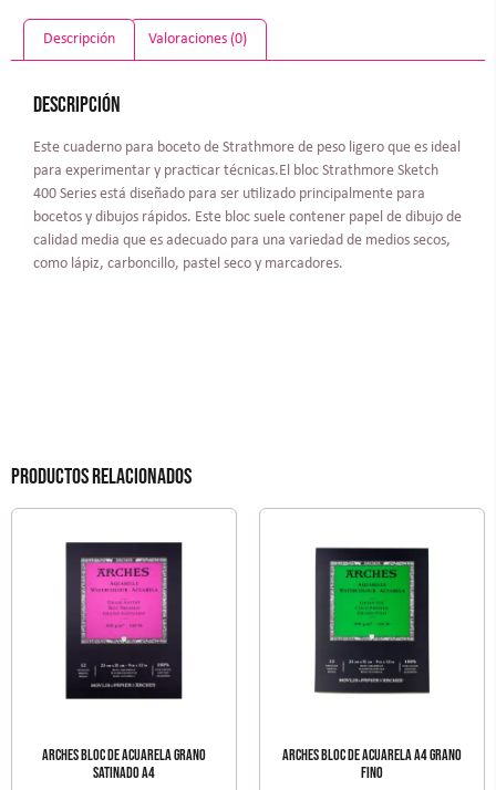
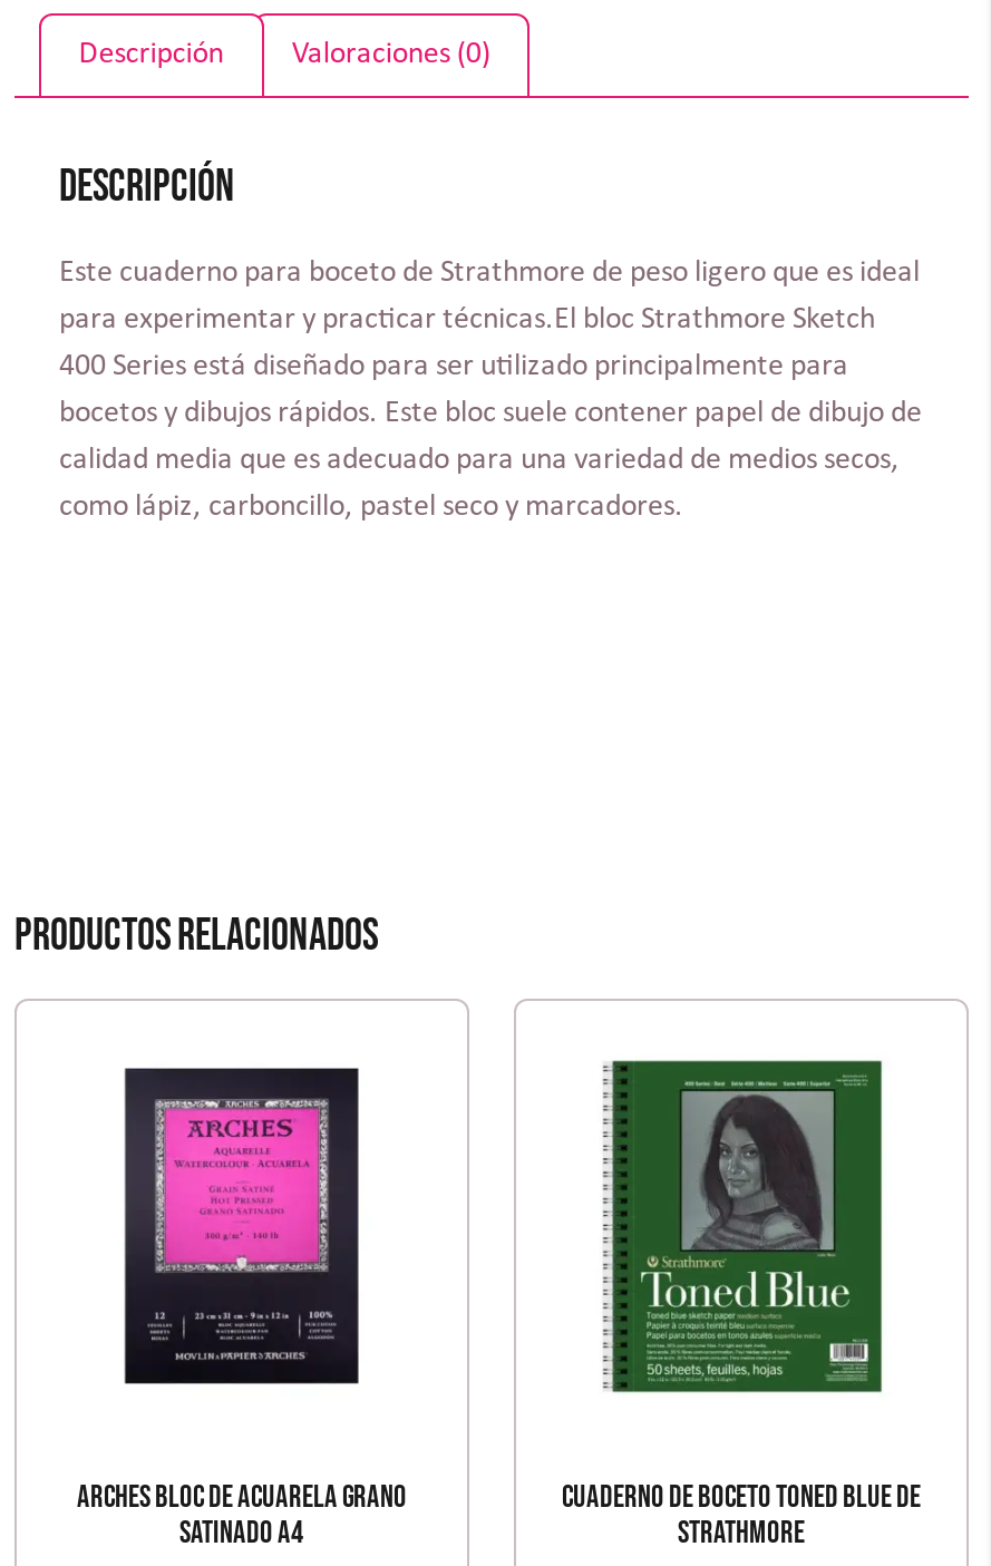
- [image]
- ARCHES BLOC DE ACUARELA A4 GRANO
- FINO
+ [image]
+ CUADERNO DE BOCETO TONED BLUE DE
+ STRATHMORE
